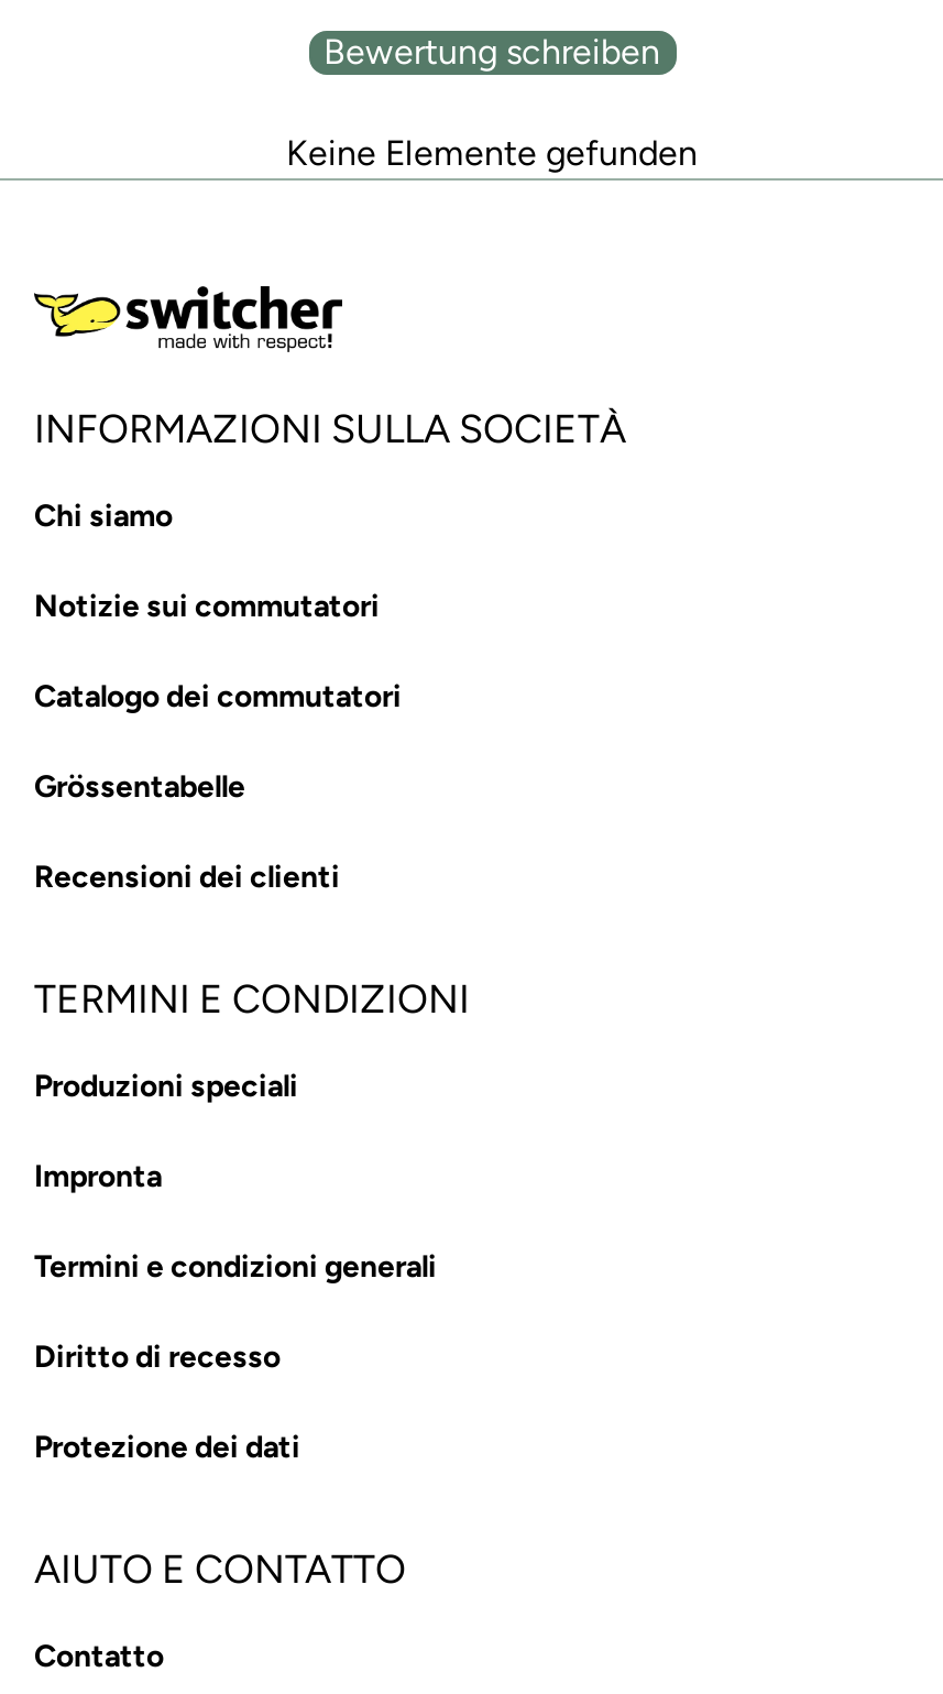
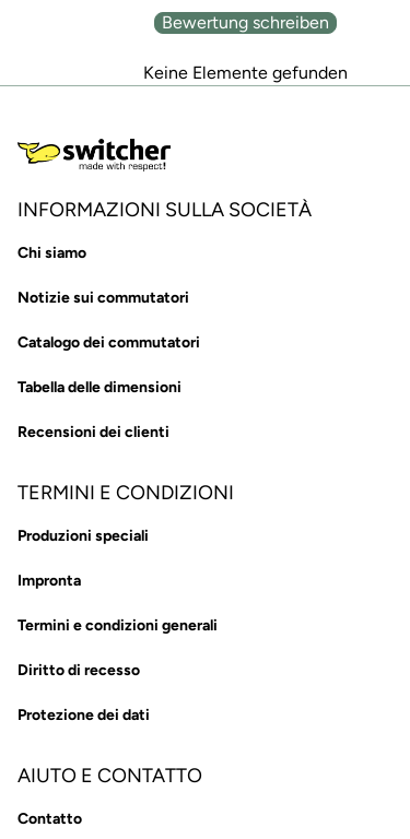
- Grössentabelle
+ Tabella delle dimensioni
